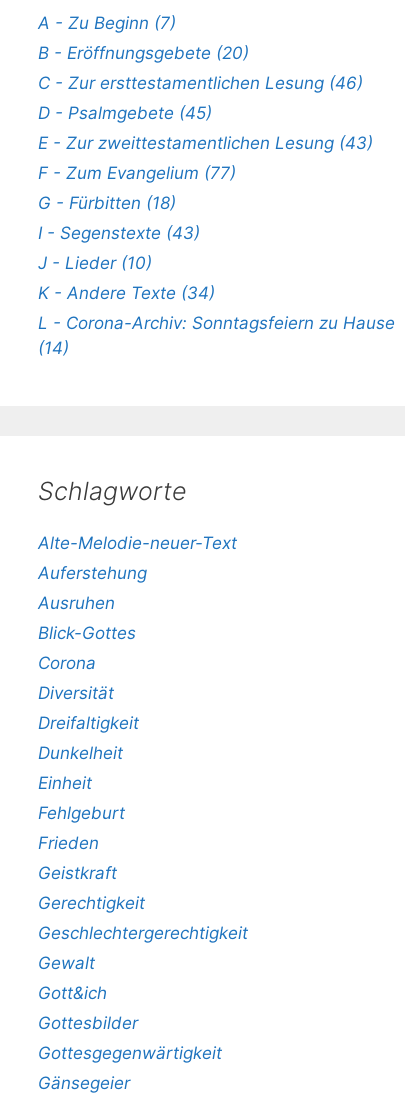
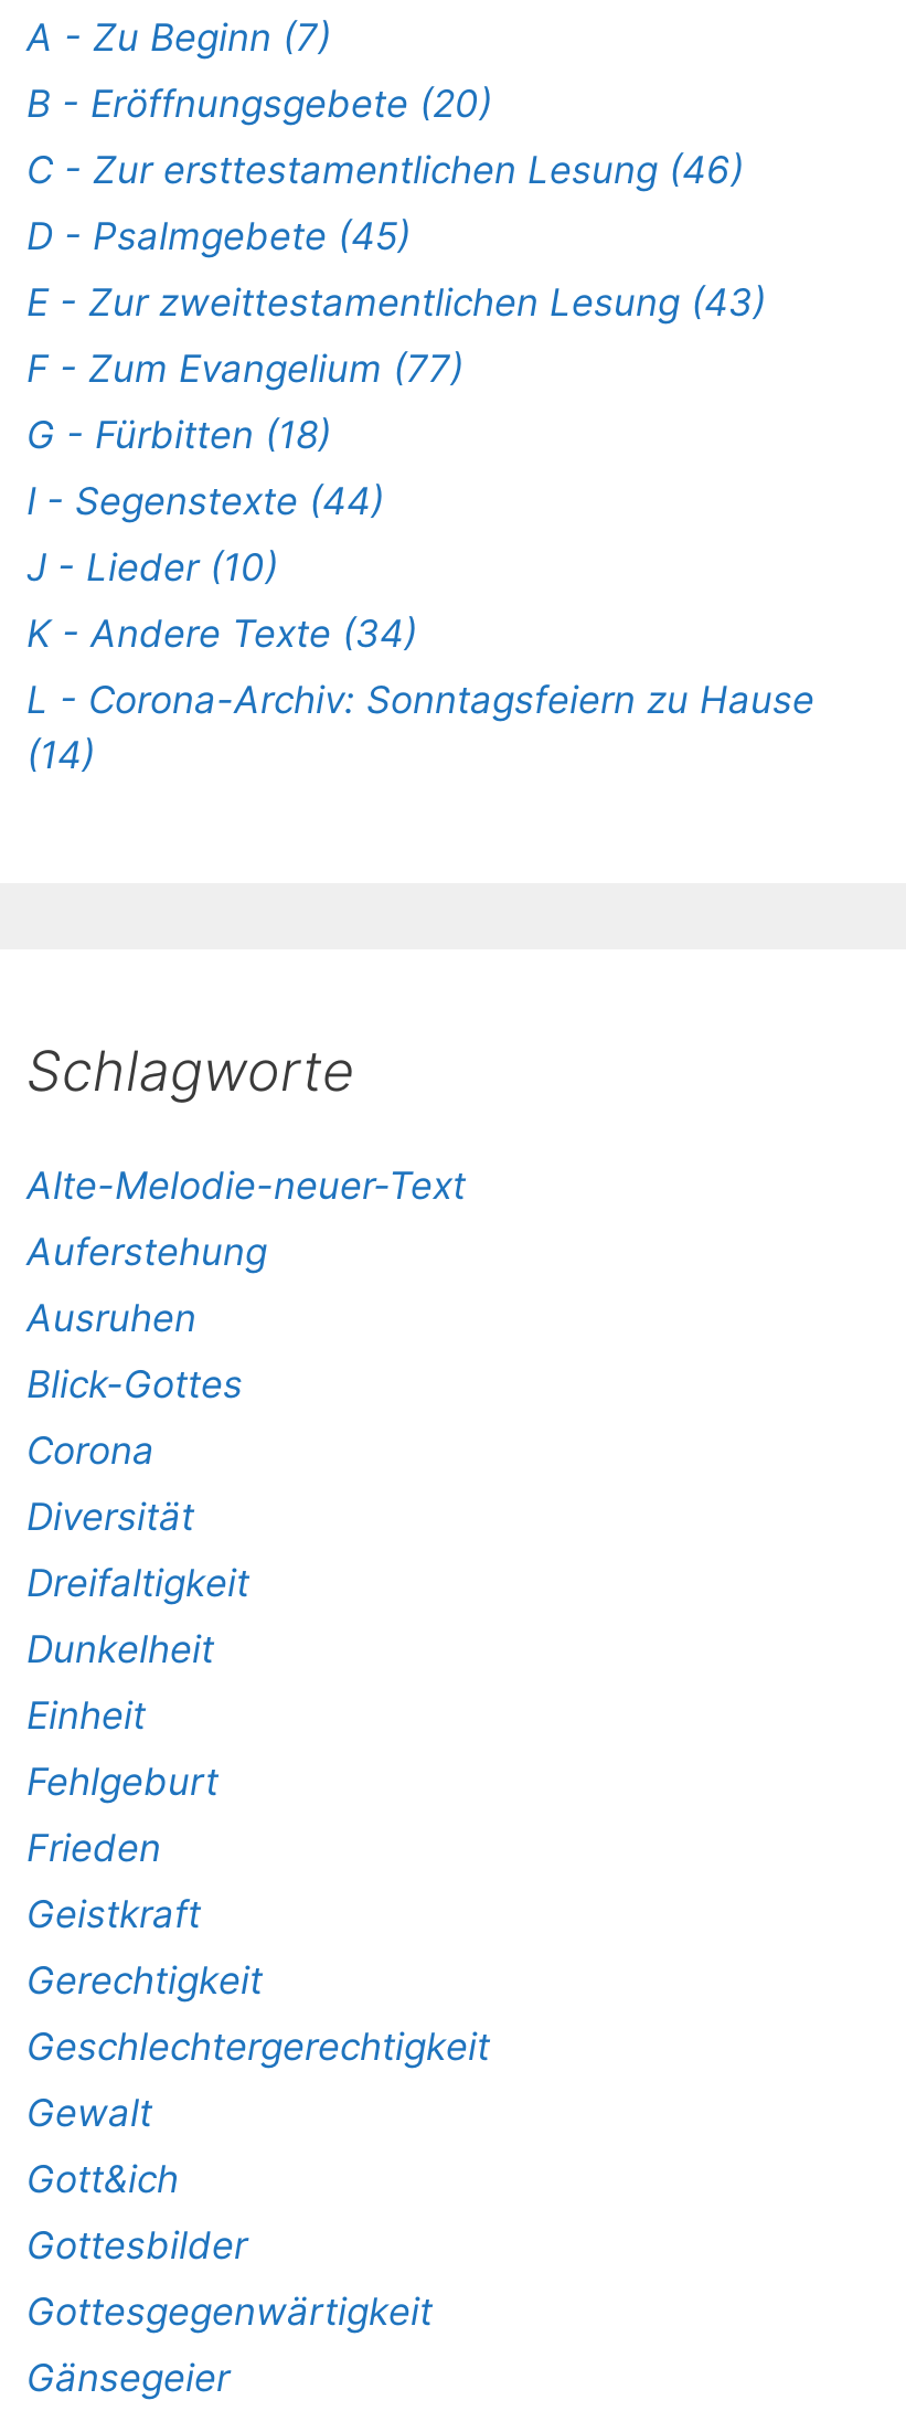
- I - Segenstexte (43)
+ I - Segenstexte (44)
